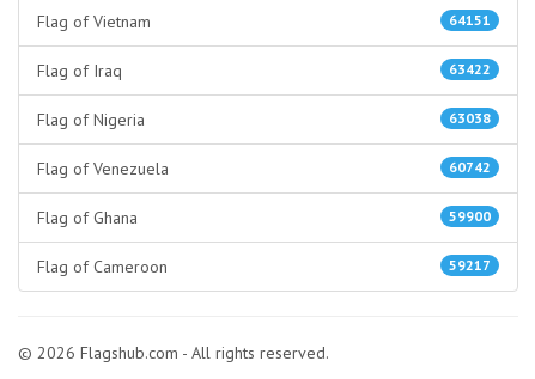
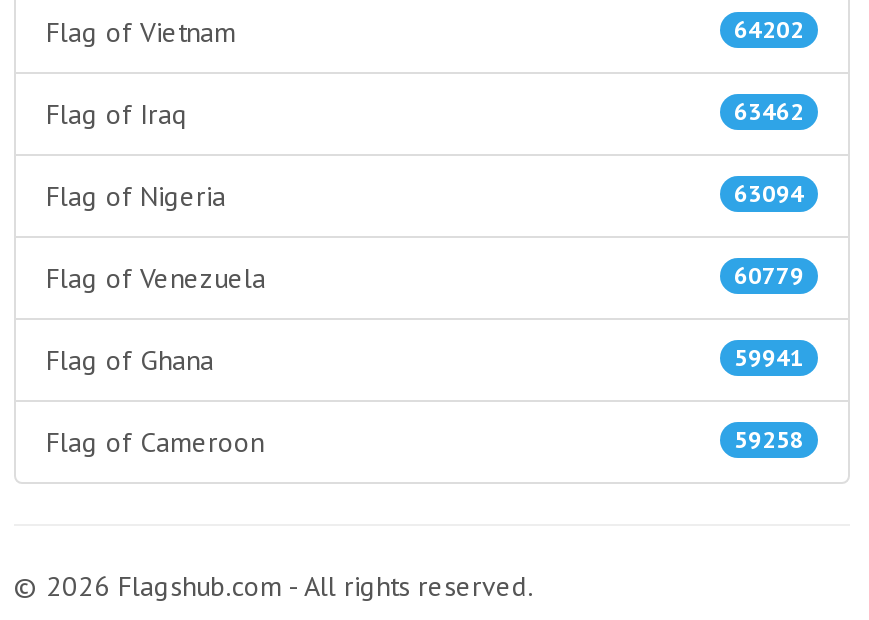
- 64151
+ 64202

- 63422
+ 63462

- 63038
+ 63094

- 60742
+ 60779

- 59900
+ 59941

- 59217
+ 59258
